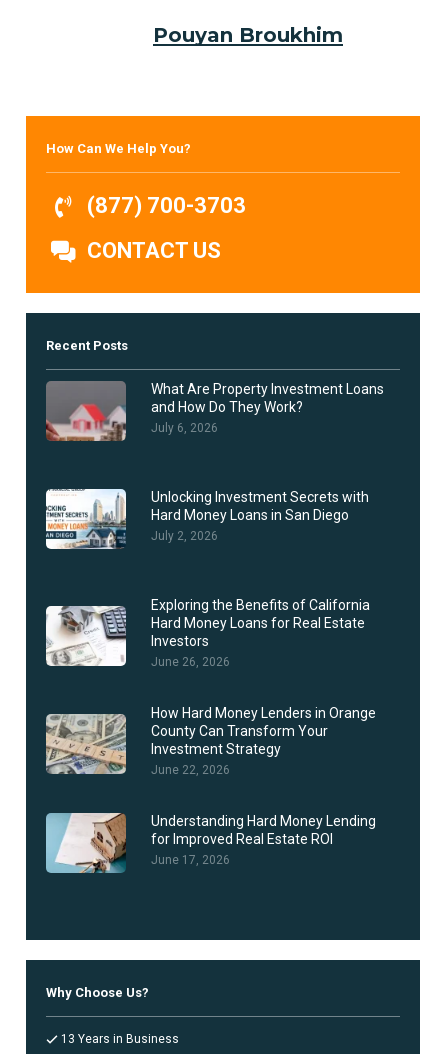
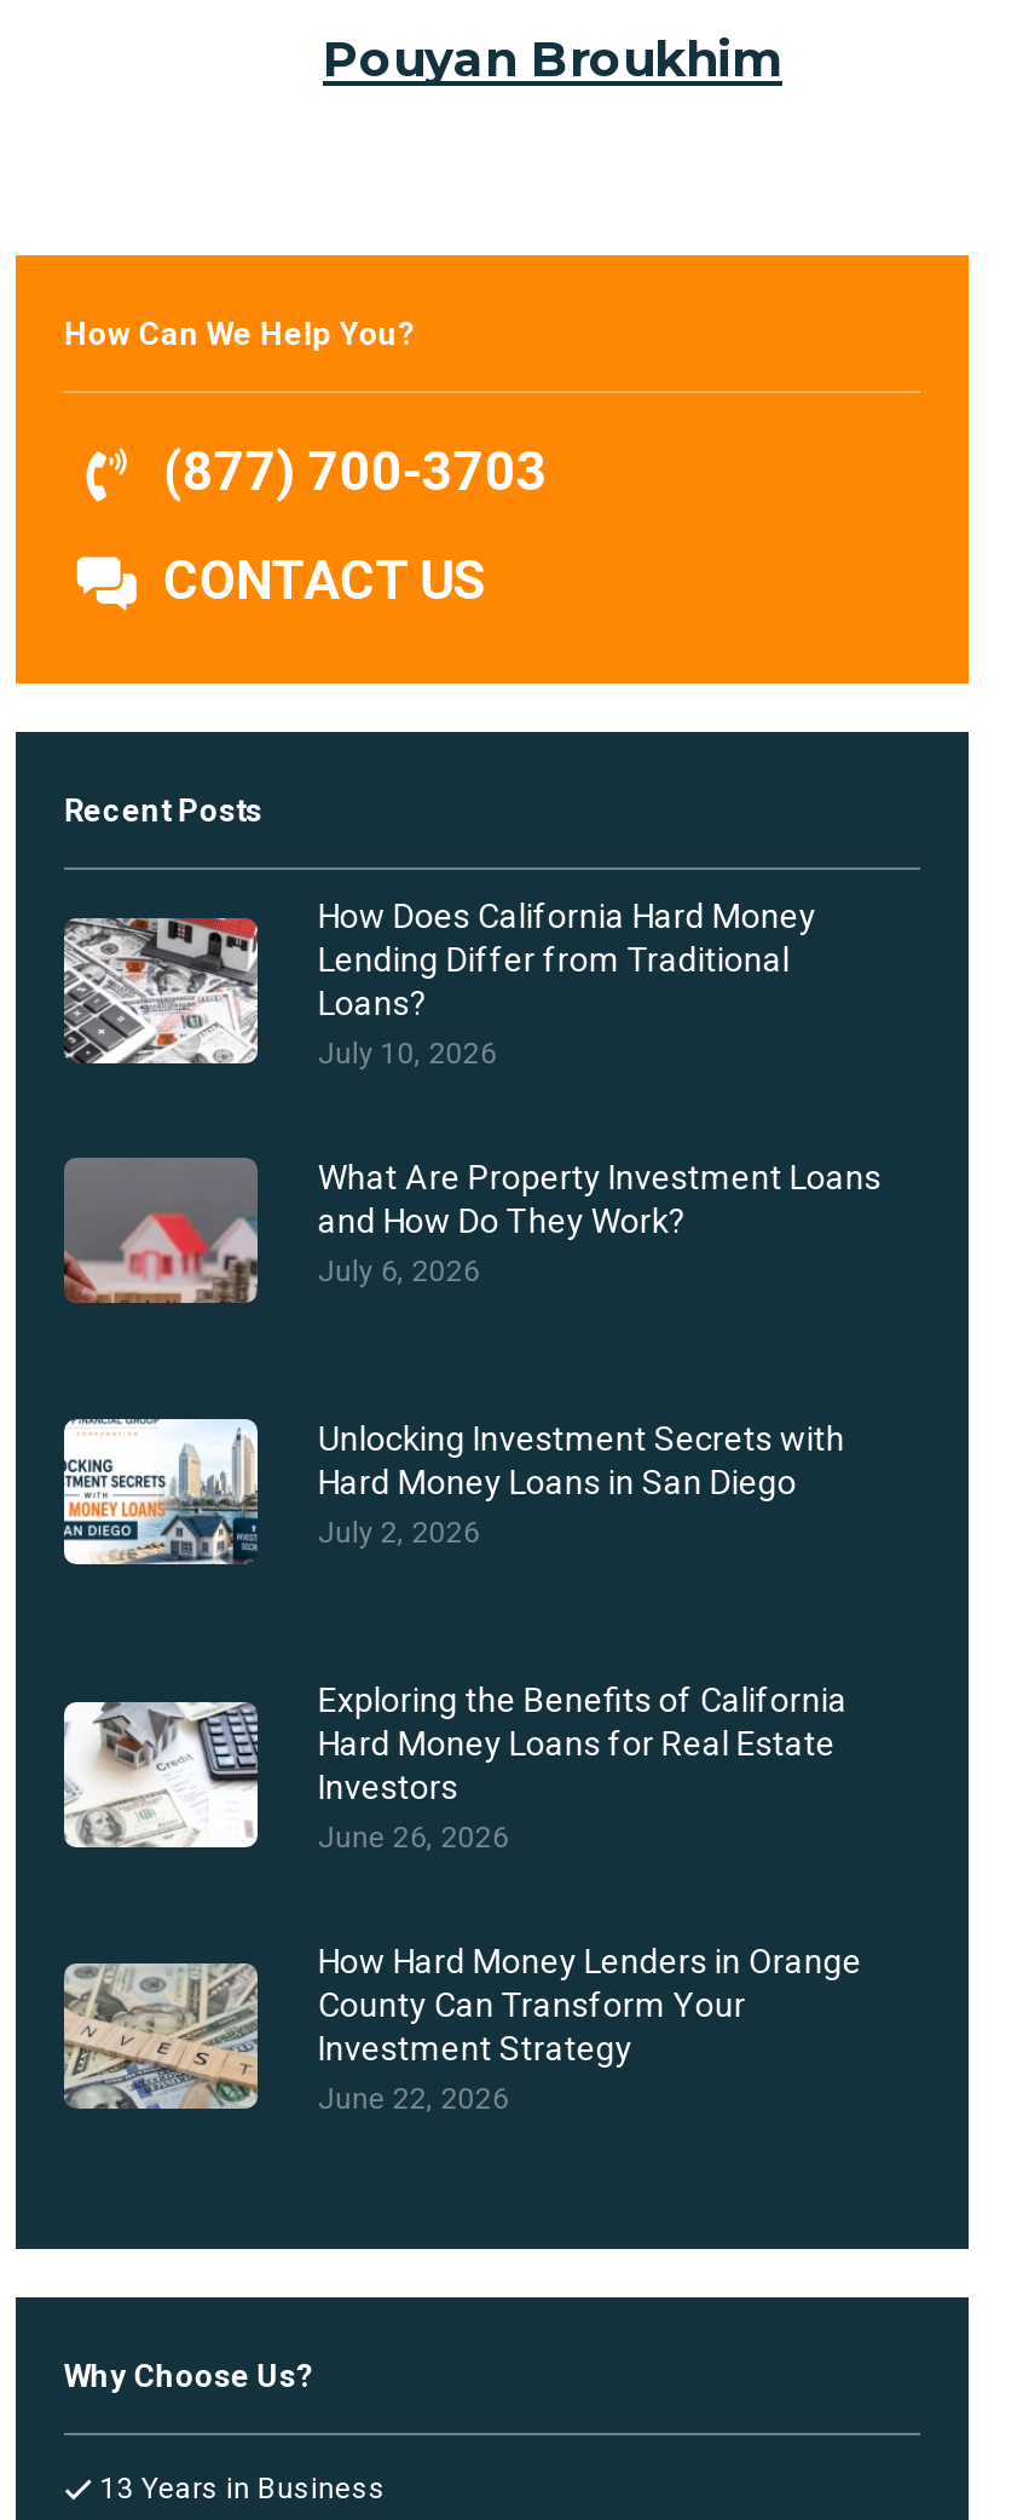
+ [image]
+ How Does California Hard Money
+ Lending Differ from Traditional
+ Loans?
+ July 10, 2026

moved down: [image] | What Are Property Investment Loans | and How Do They Work? | ... | Investment Strategy | June 22, 2026

- [image]
- Understanding Hard Money Lending
- for Improved Real Estate ROI
- June 17, 2026
